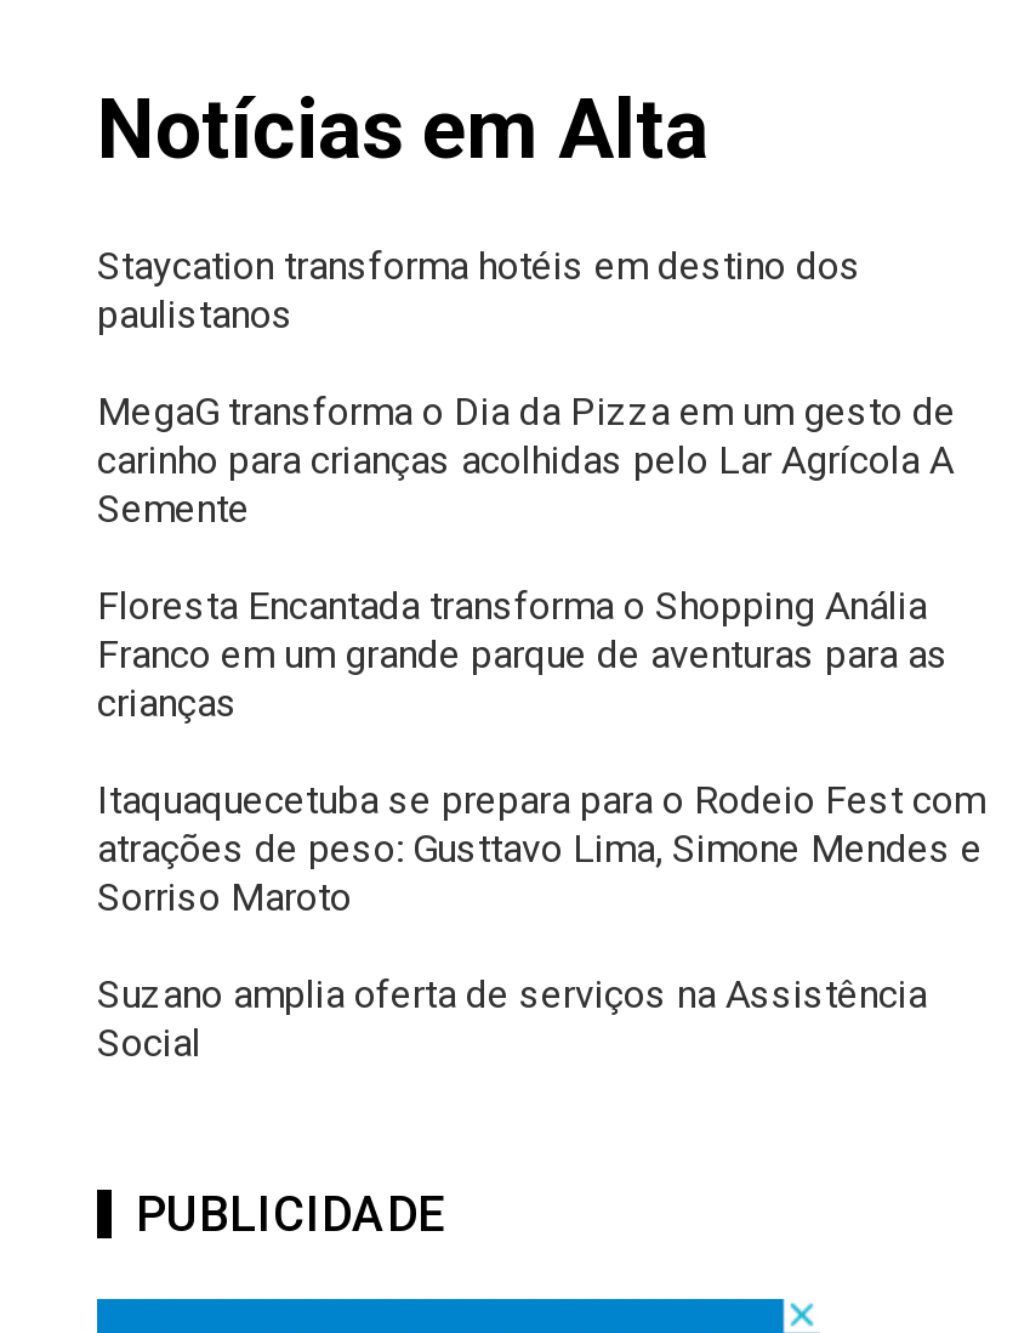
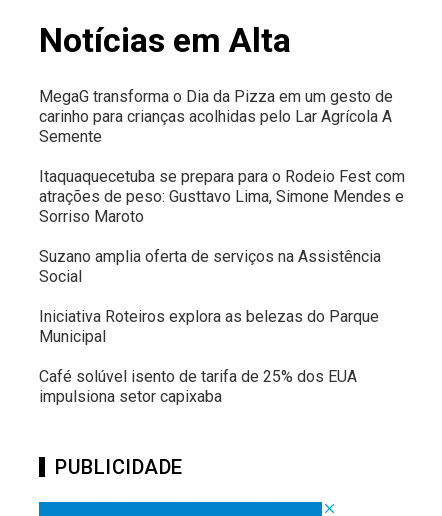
- Staycation transforma hotéis em destino dos
- paulistanos

moved up: MegaG transforma o Dia da Pizza em um gesto de | carinho para crianças acolhidas pelo Lar Agrícola A | Semente

- Floresta Encantada transforma o Shopping Anália
- Franco em um grande parque de aventuras para as
- crianças

moved up: Itaquaquecetuba se prepara para o Rodeio Fest com | atrações de peso: Gusttavo Lima, Simone Mendes e | Sorriso Maroto | Suzano amplia oferta de serviços na Assistência | Social

+ Iniciativa Roteiros explora as belezas do Parque
+ Municipal
+ Café solúvel isento de tarifa de 25% dos EUA
+ impulsiona setor capixaba
